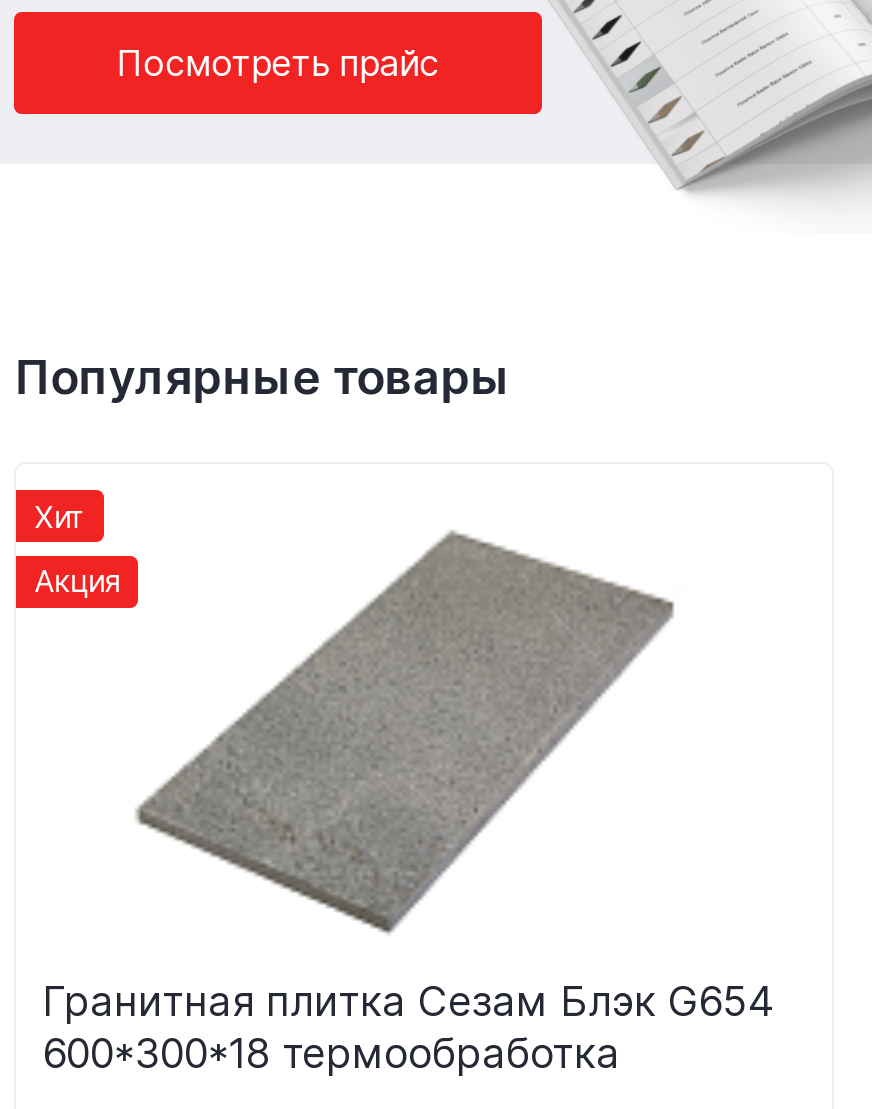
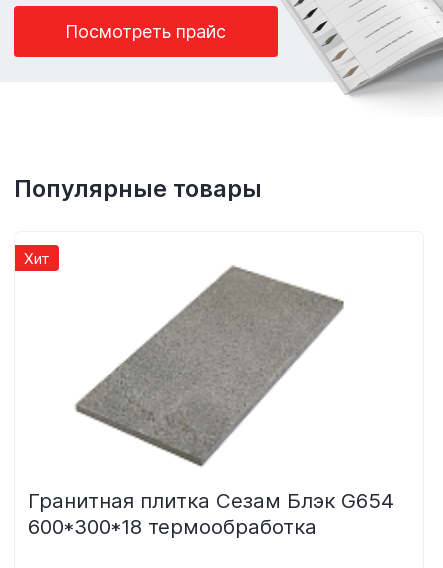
- Акция
